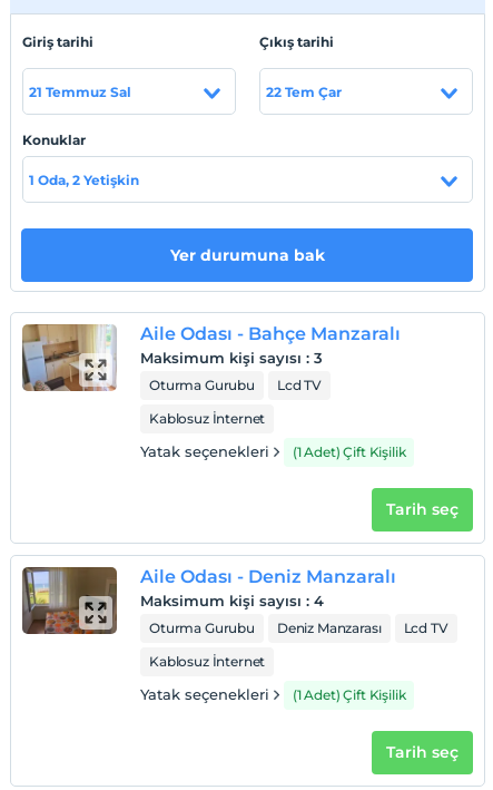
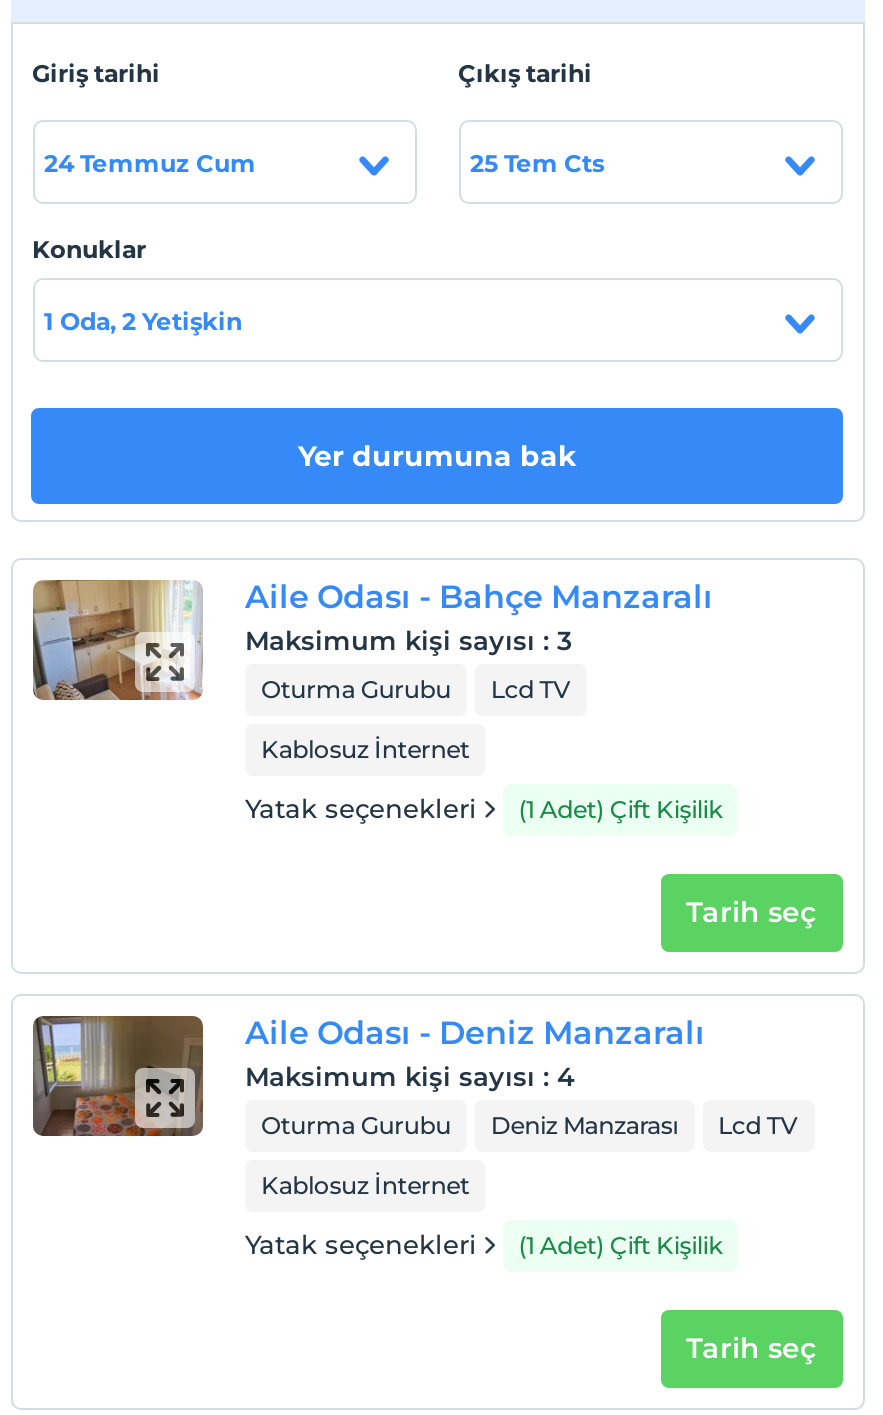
- 21 Temmuz Sal
+ 24 Temmuz Cum

- 22 Tem Çar
+ 25 Tem Cts
